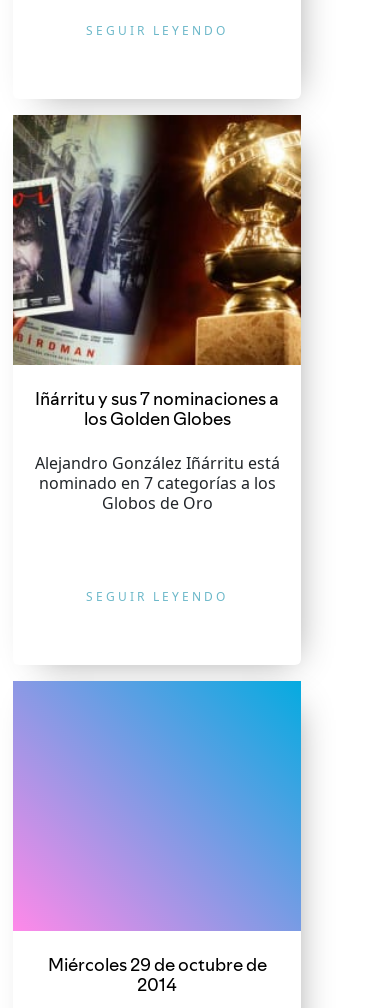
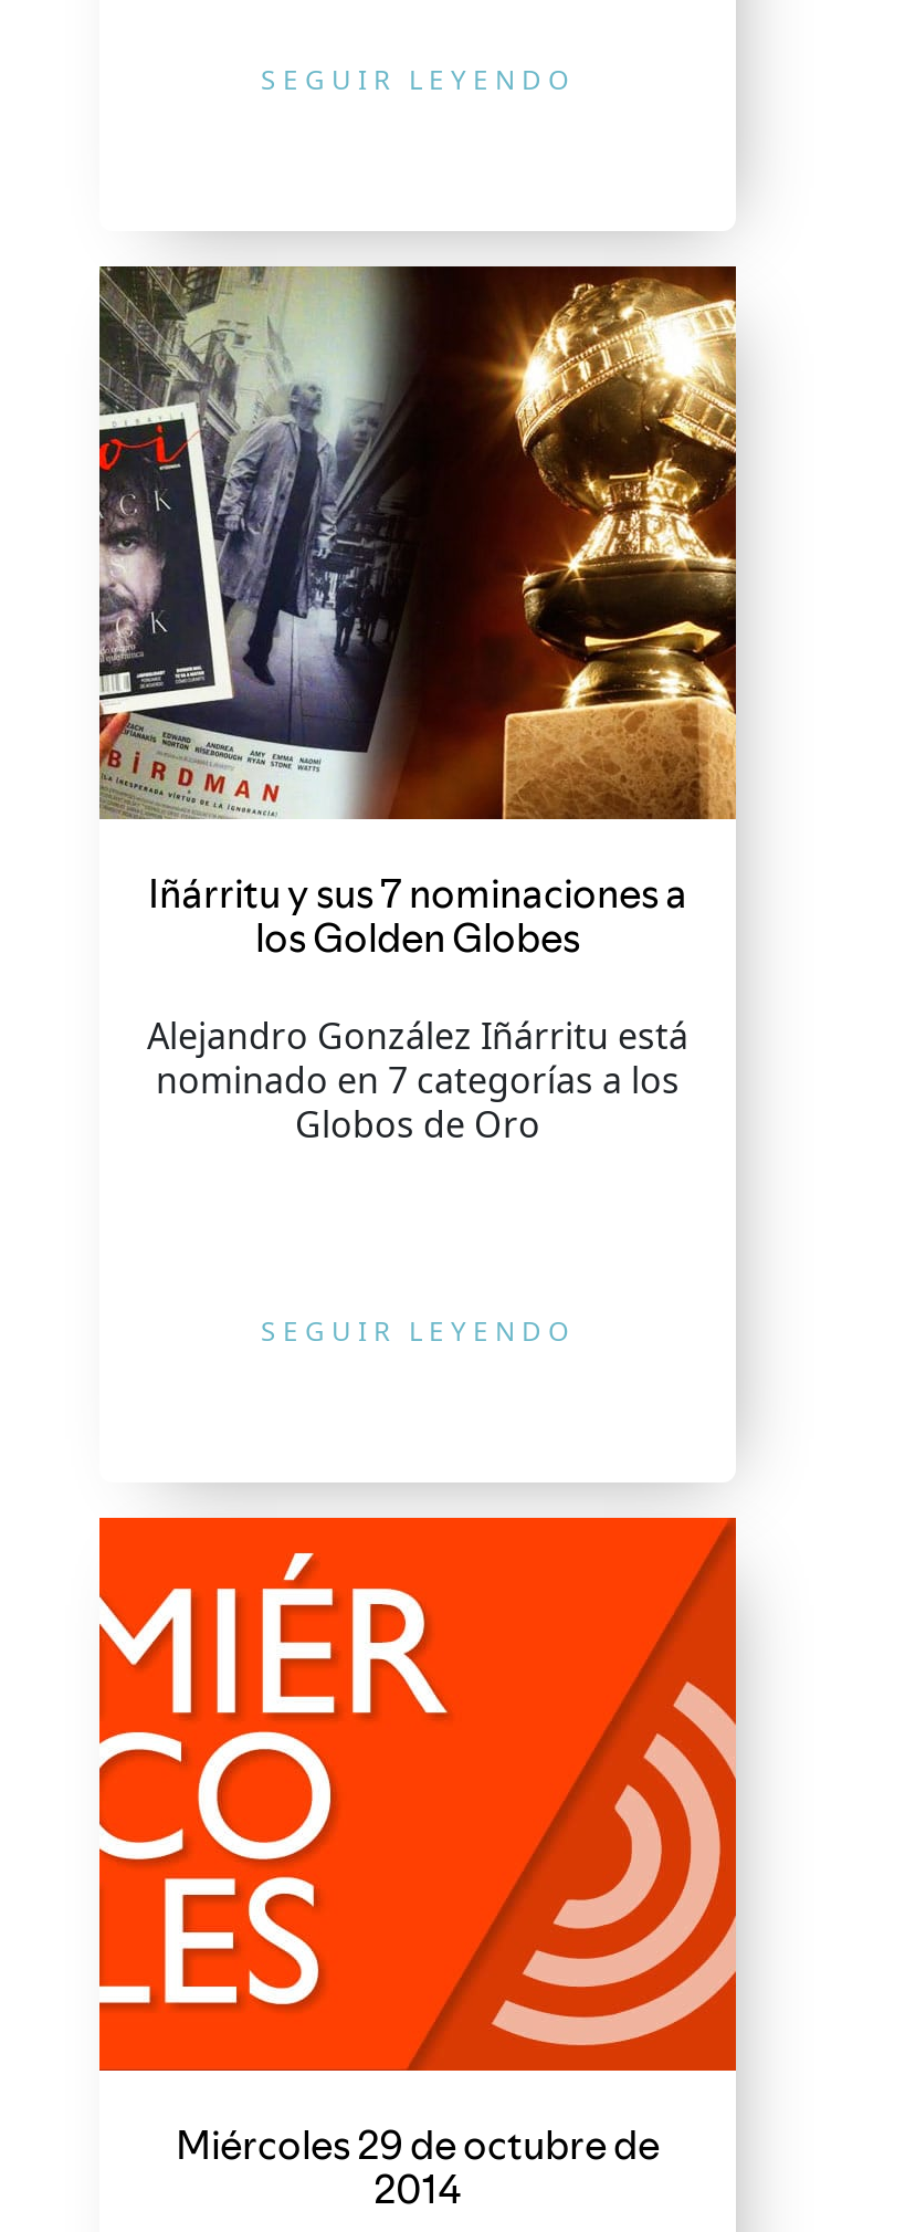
- [image]
+ [image]
